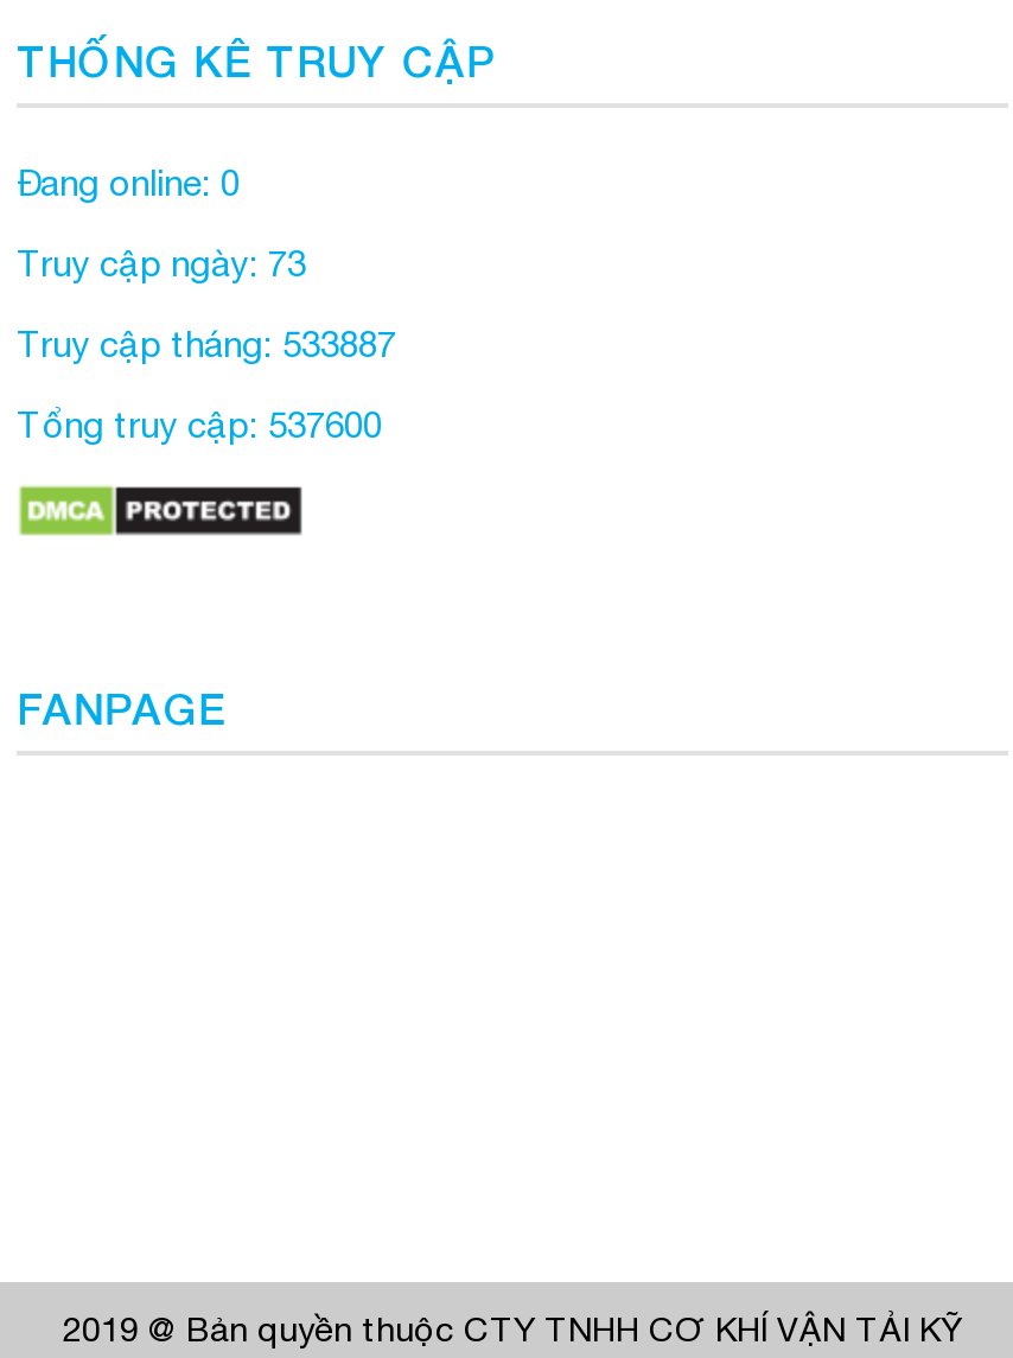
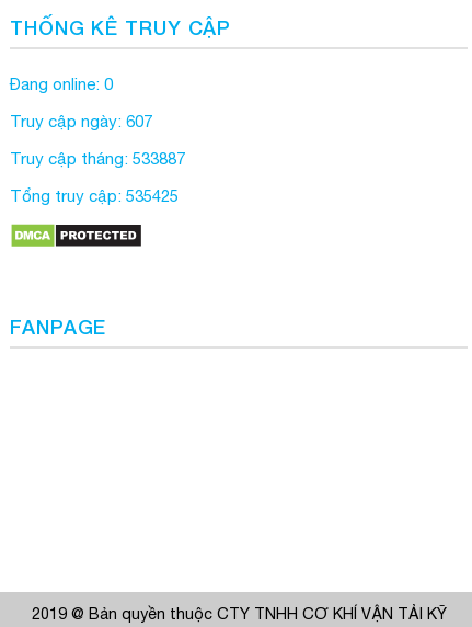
- Truy cập ngày: 73
+ Truy cập ngày: 607

- Tổng truy cập: 537600
+ Tổng truy cập: 535425
